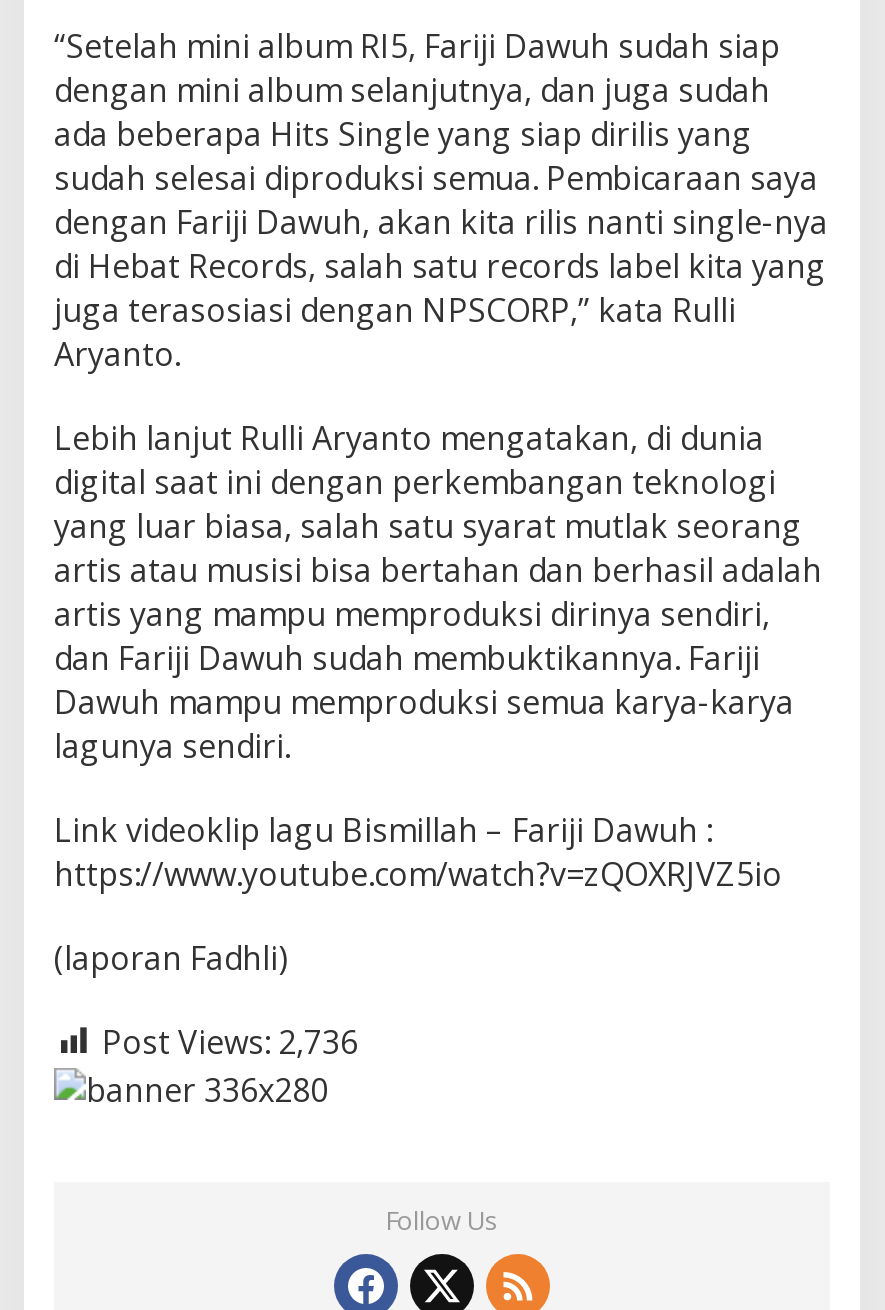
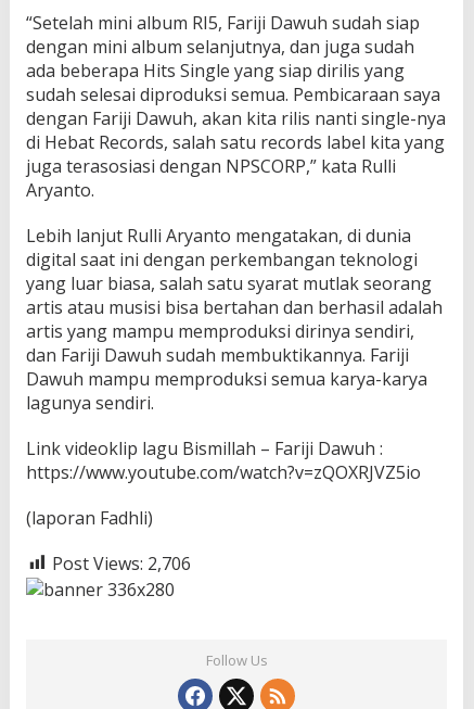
- Post Views: 2,736
+ Post Views: 2,706
